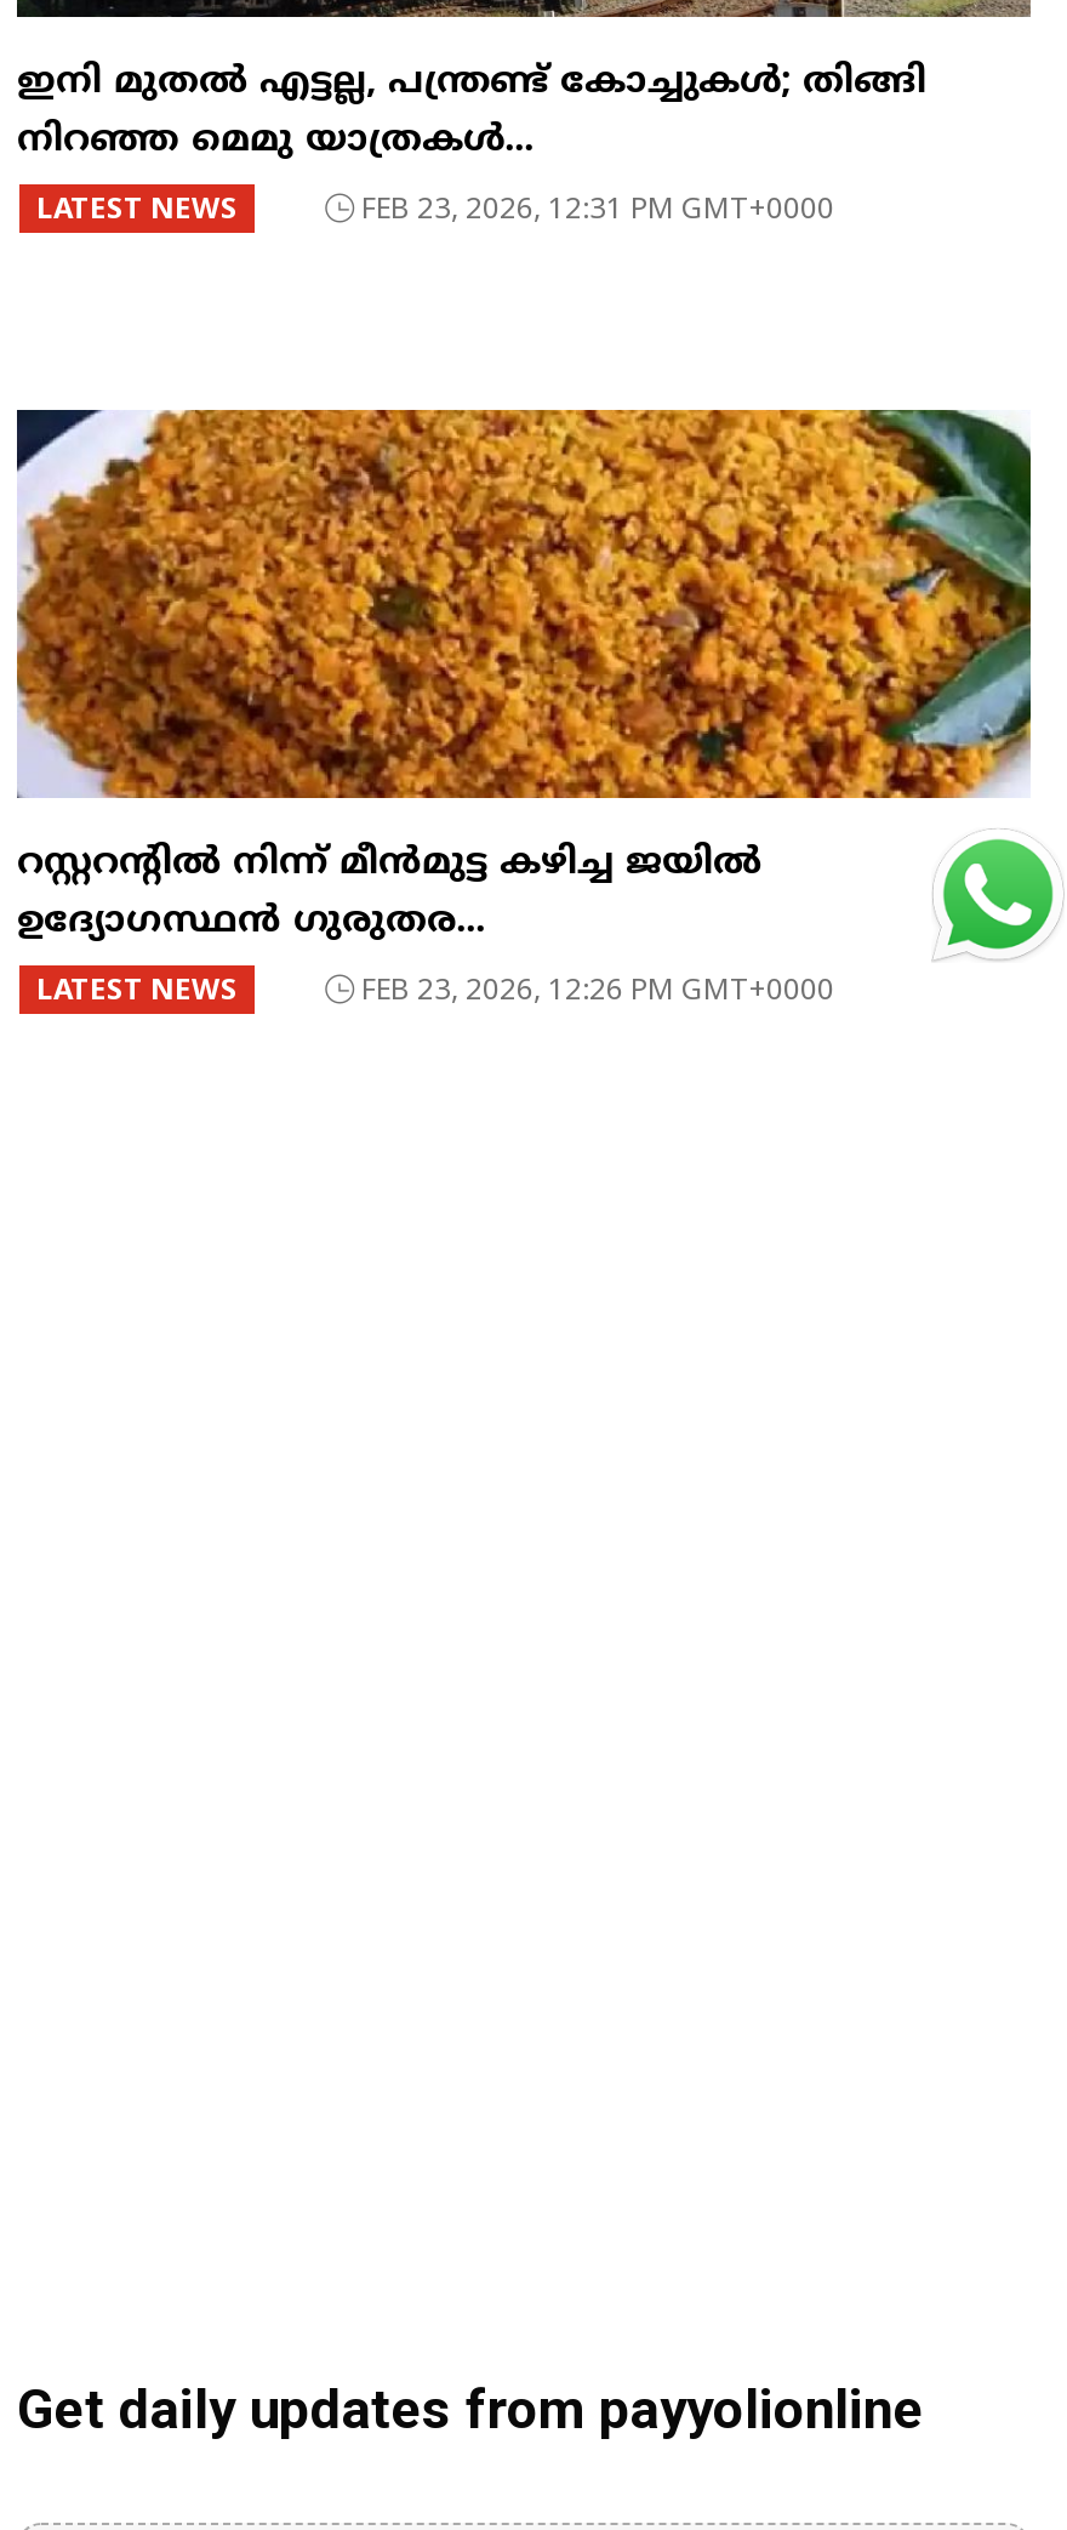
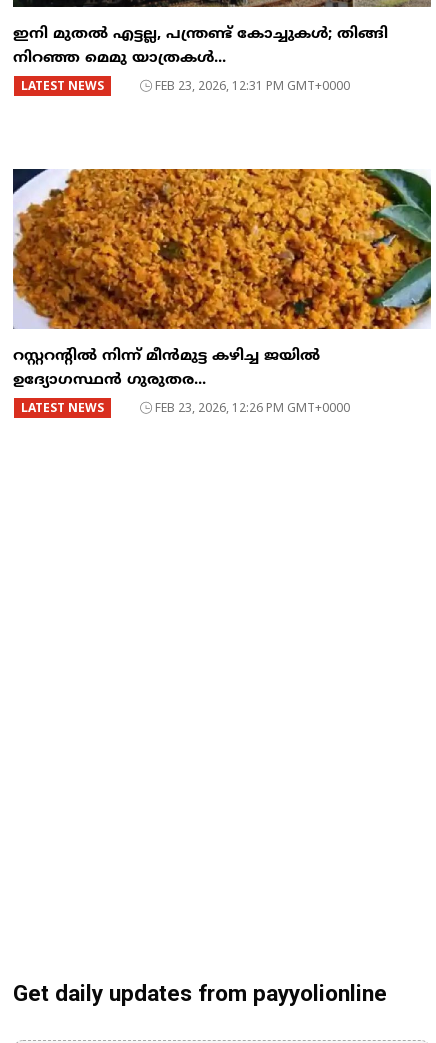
- [image]
